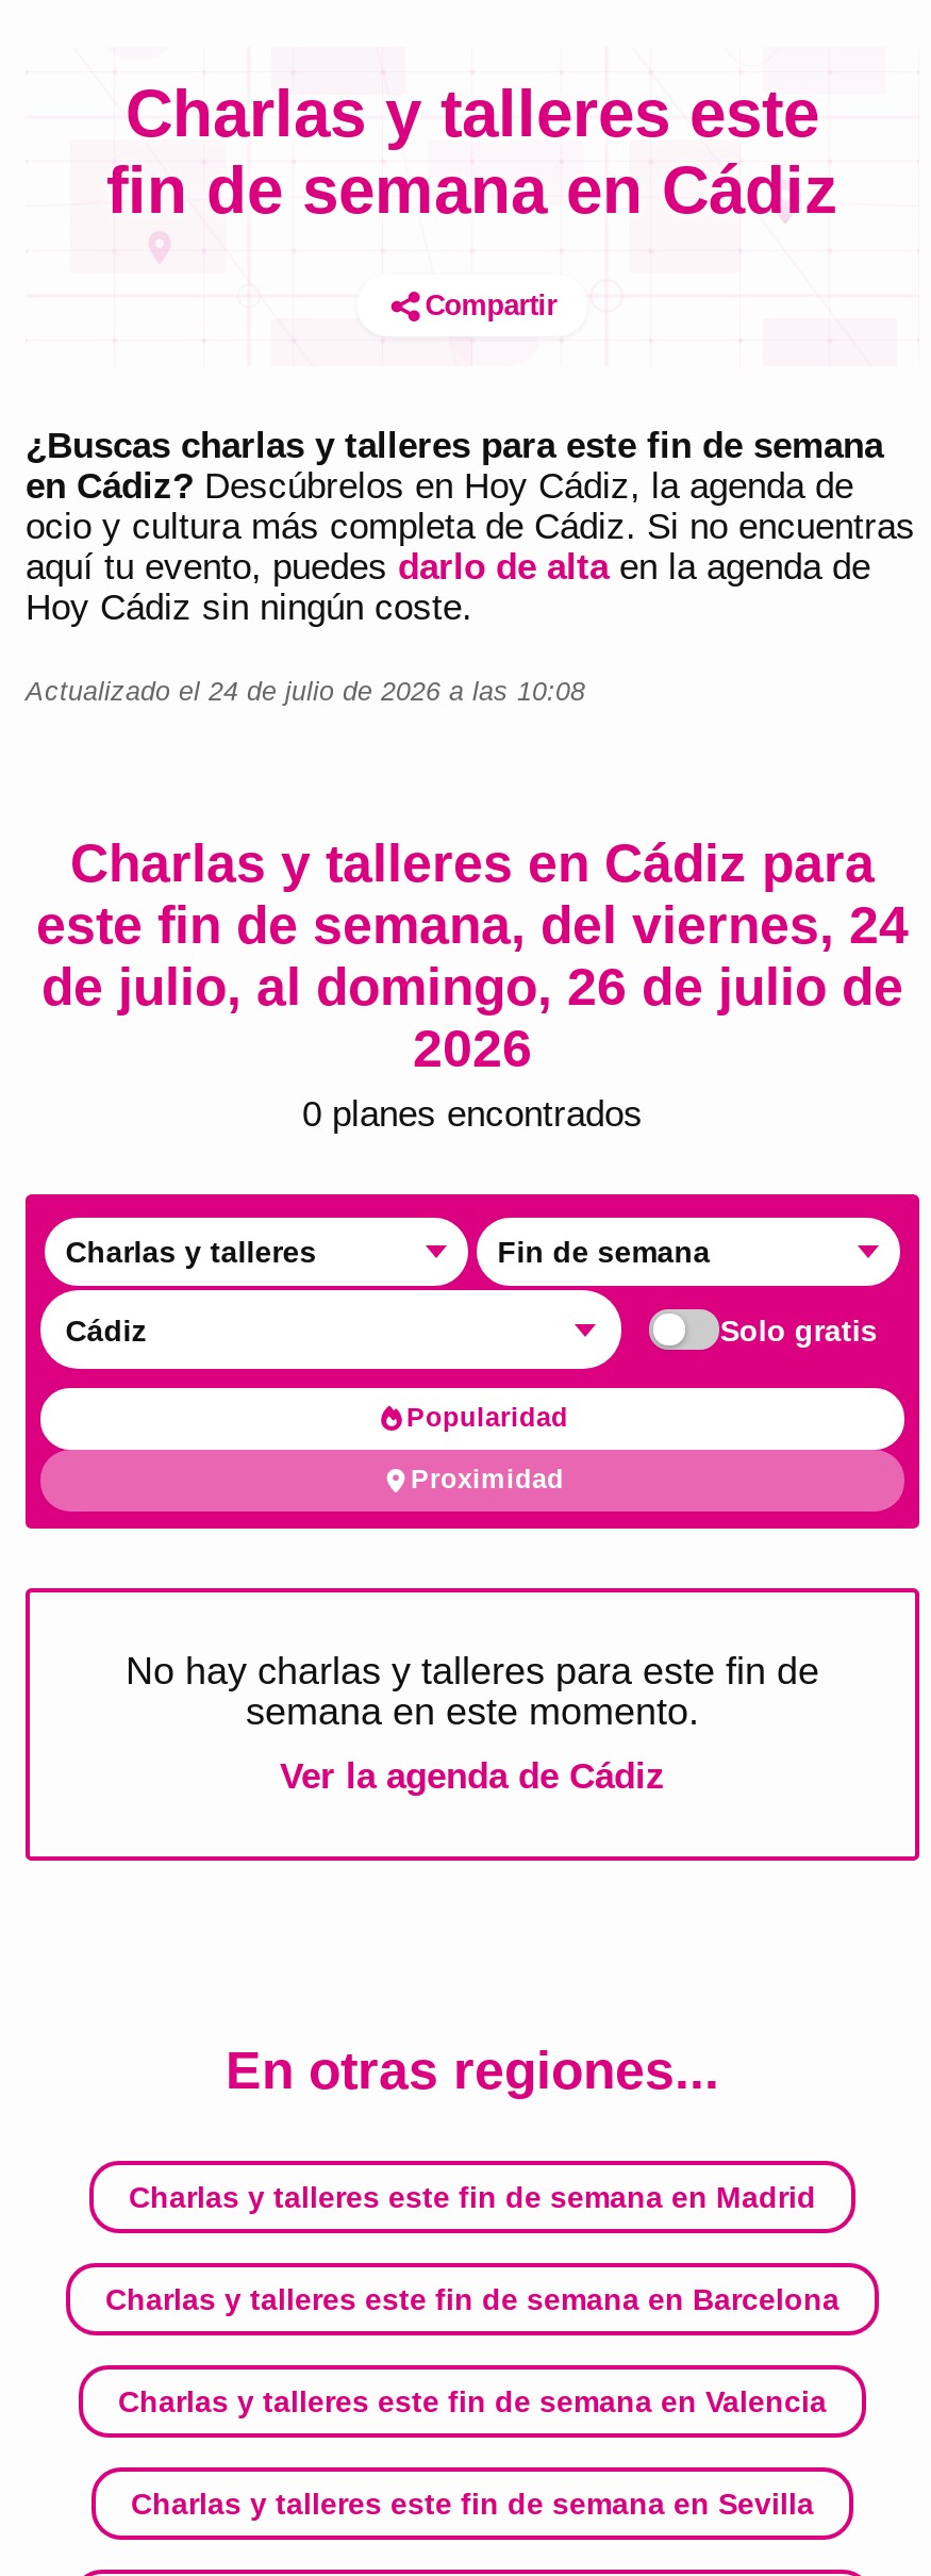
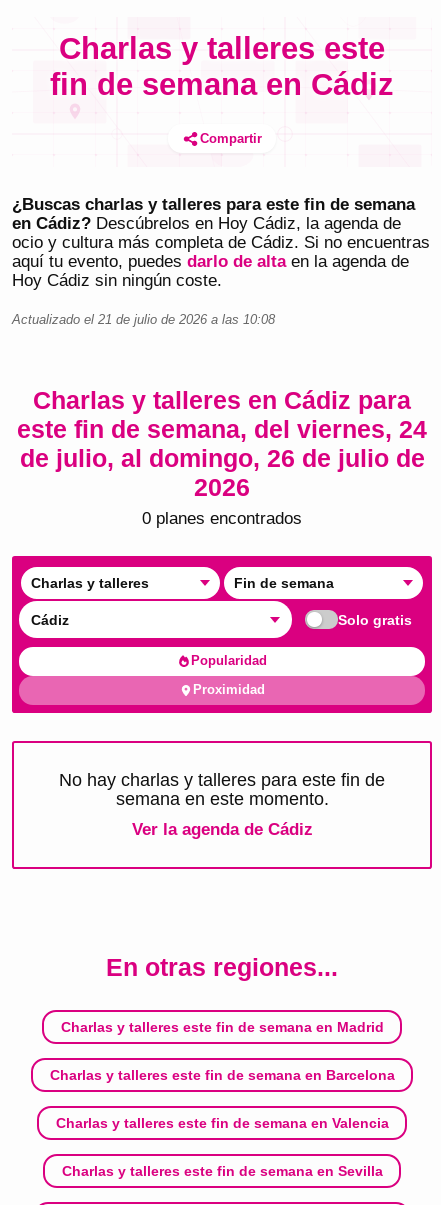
- Actualizado el 24 de julio de 2026 a las 10:08
+ Actualizado el 21 de julio de 2026 a las 10:08
